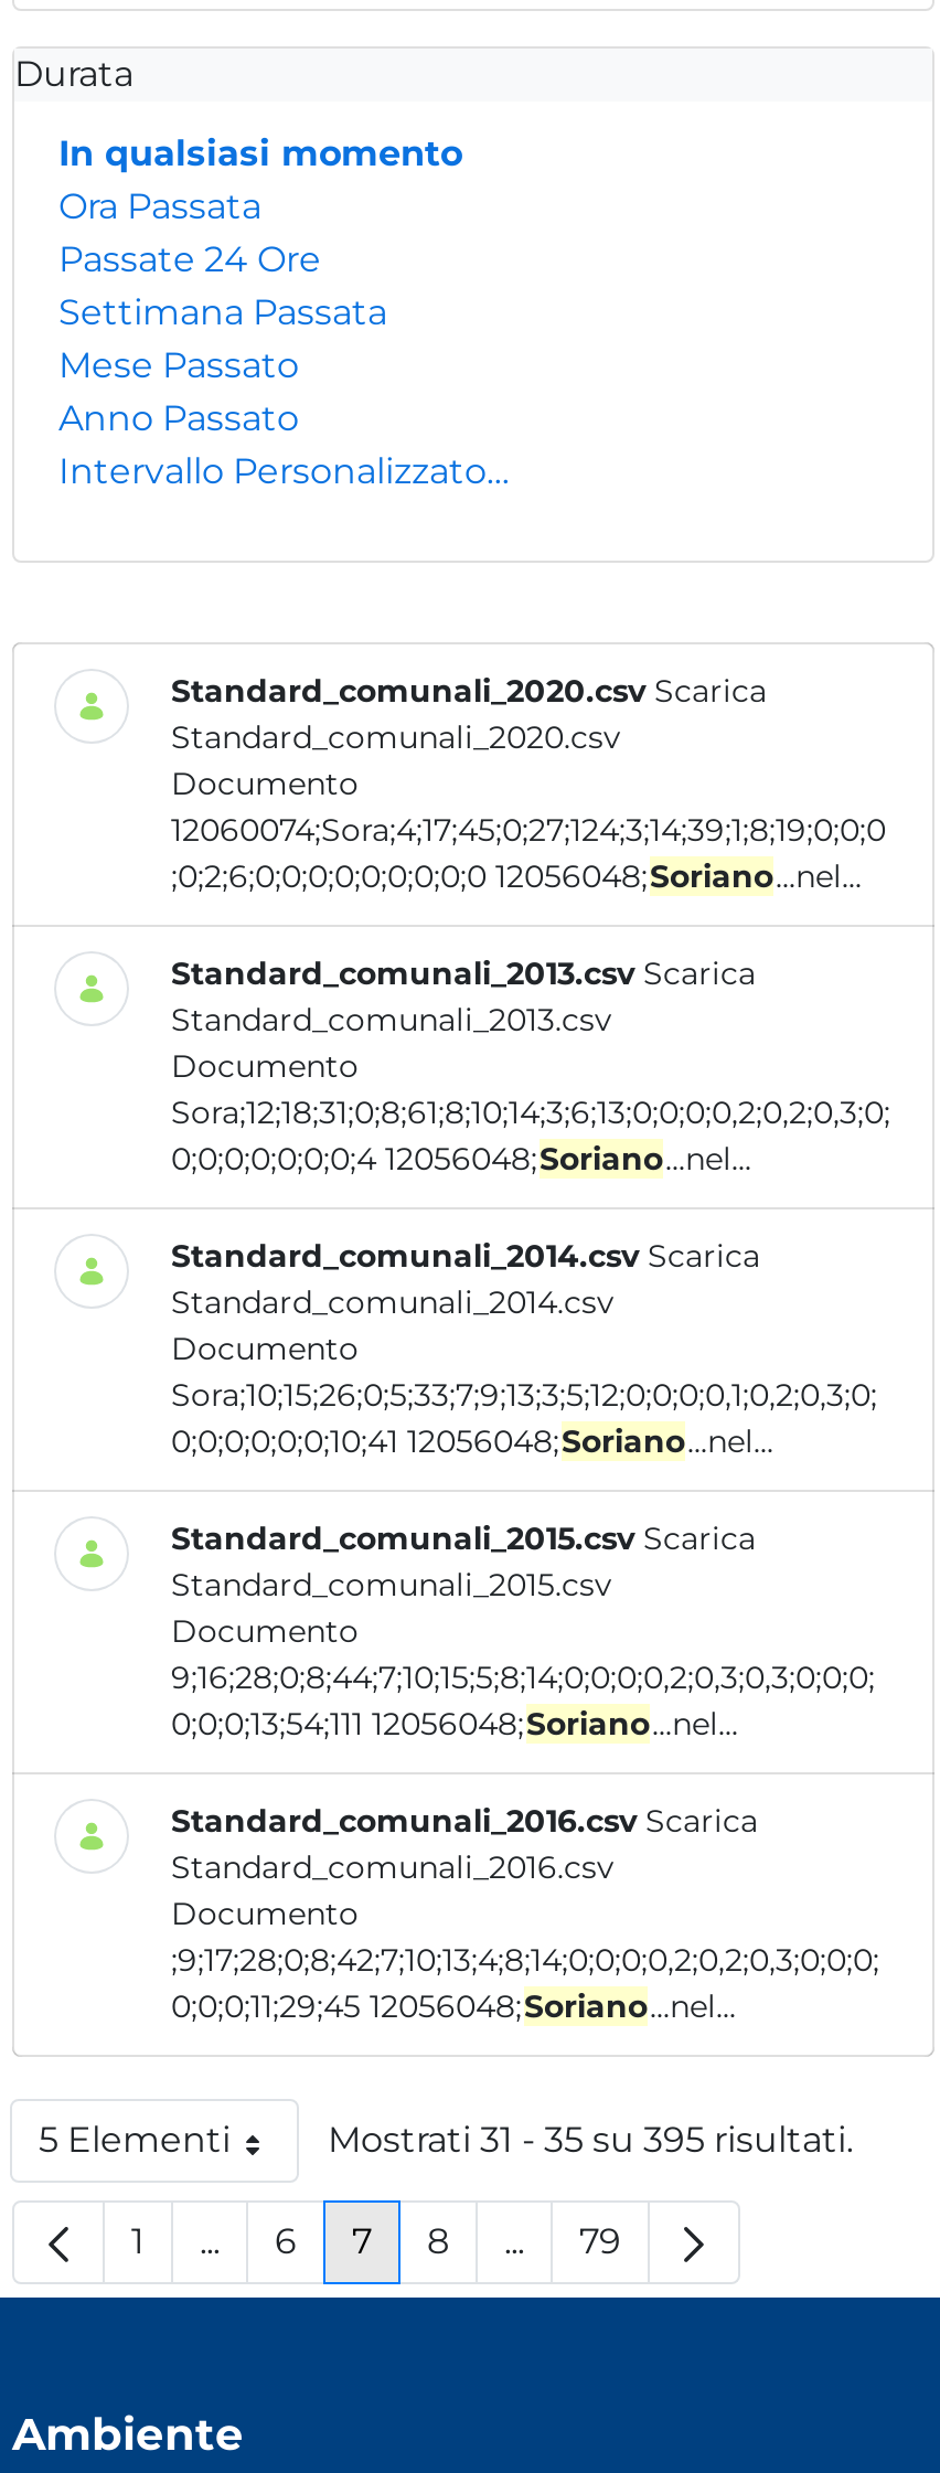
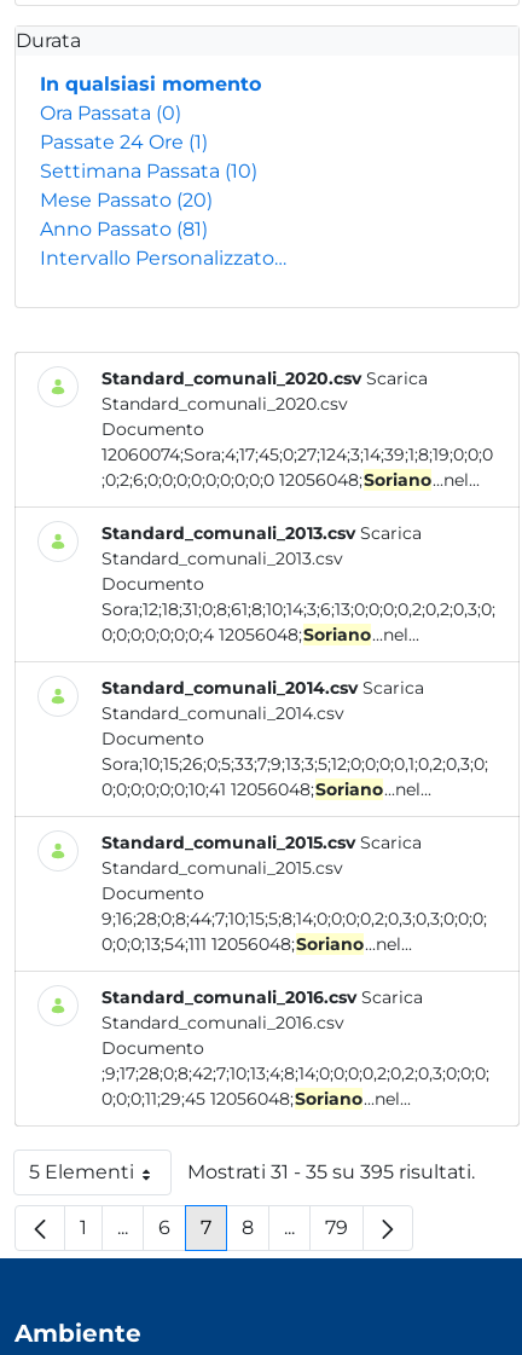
- Ora Passata
- Passate 24 Ore
- Settimana Passata
- Mese Passato
- Anno Passato
+ Ora Passata (0)
+ Passate 24 Ore (1)
+ Settimana Passata (10)
+ Mese Passato (20)
+ Anno Passato (81)
